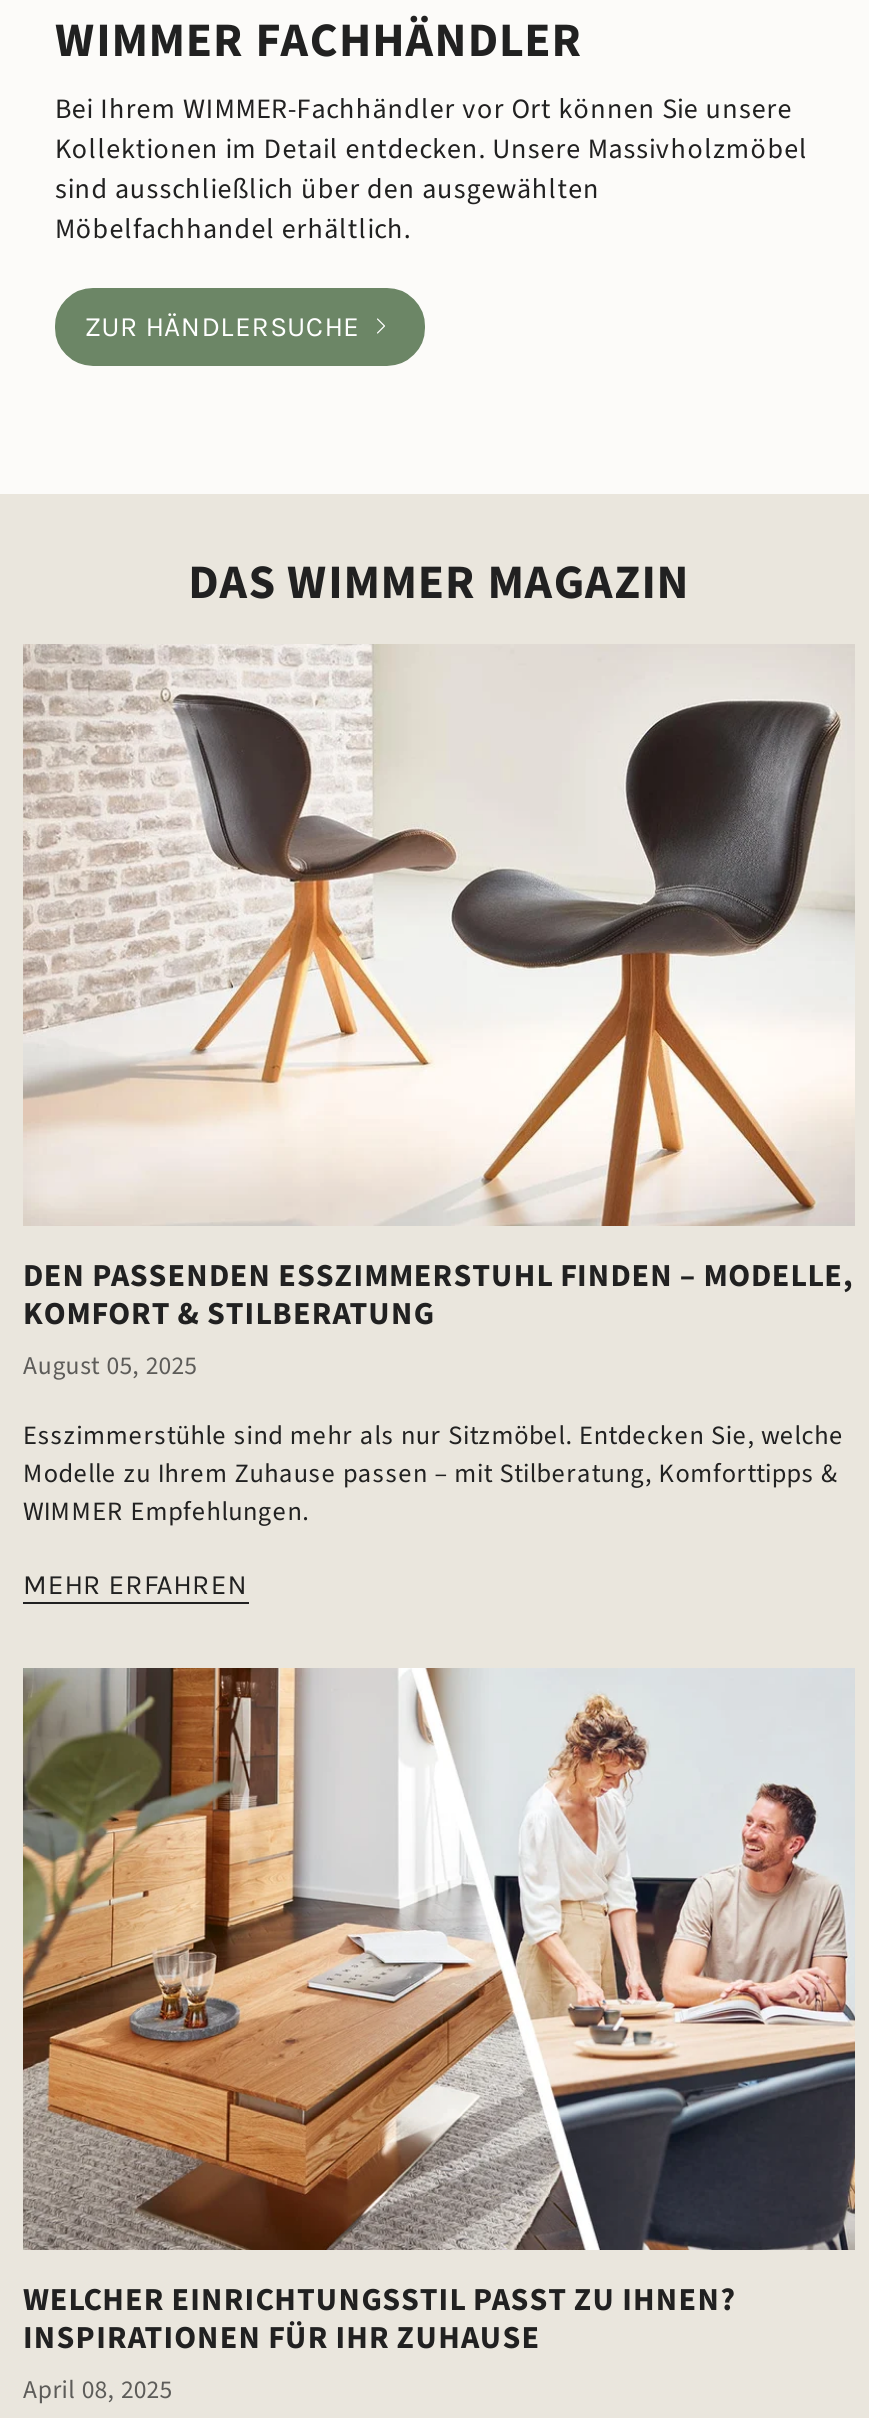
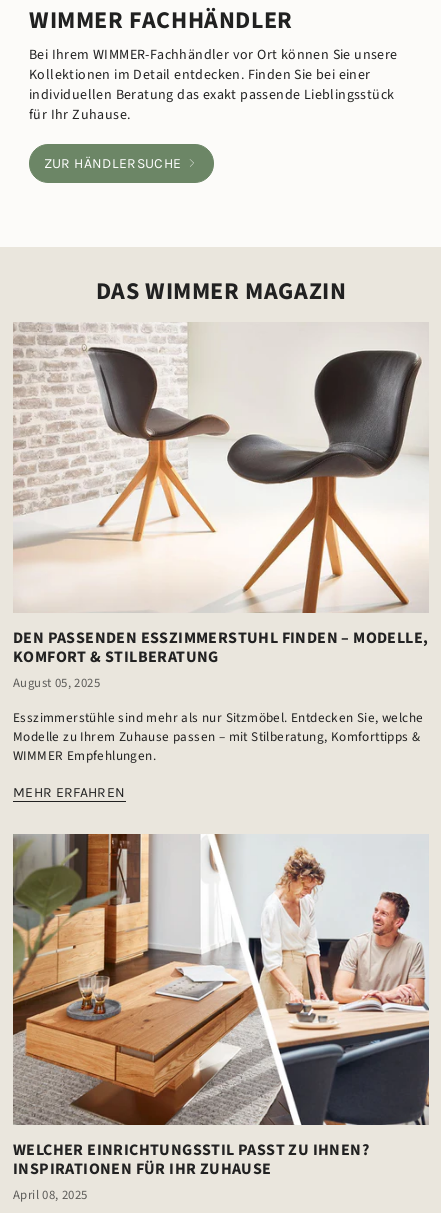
- Kollektionen im Detail entdecken. Unsere Massivholzmöbel
- sind ausschließlich über den ausgewählten
- Möbelfachhandel erhältlich.
+ Kollektionen im Detail entdecken. Finden Sie bei einer
+ individuellen Beratung das exakt passende Lieblingsstück
+ für Ihr Zuhause.
